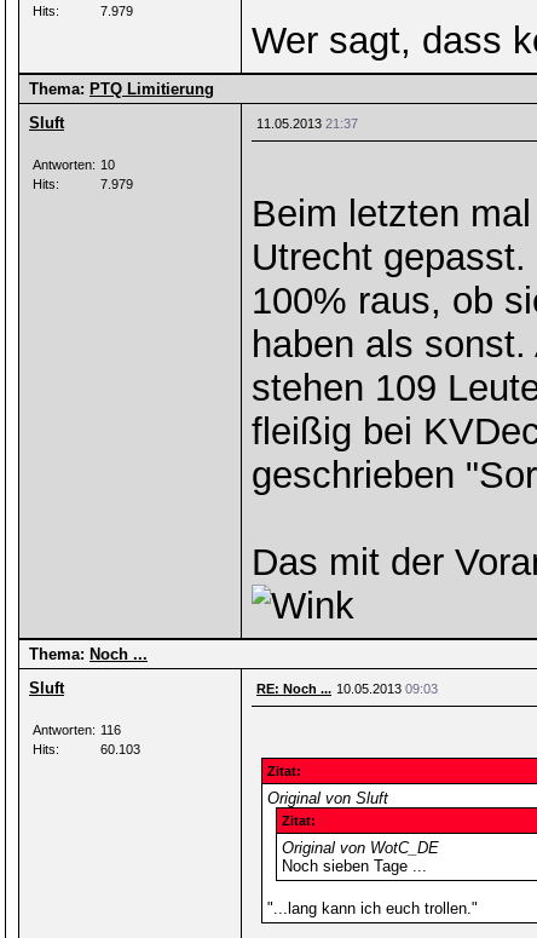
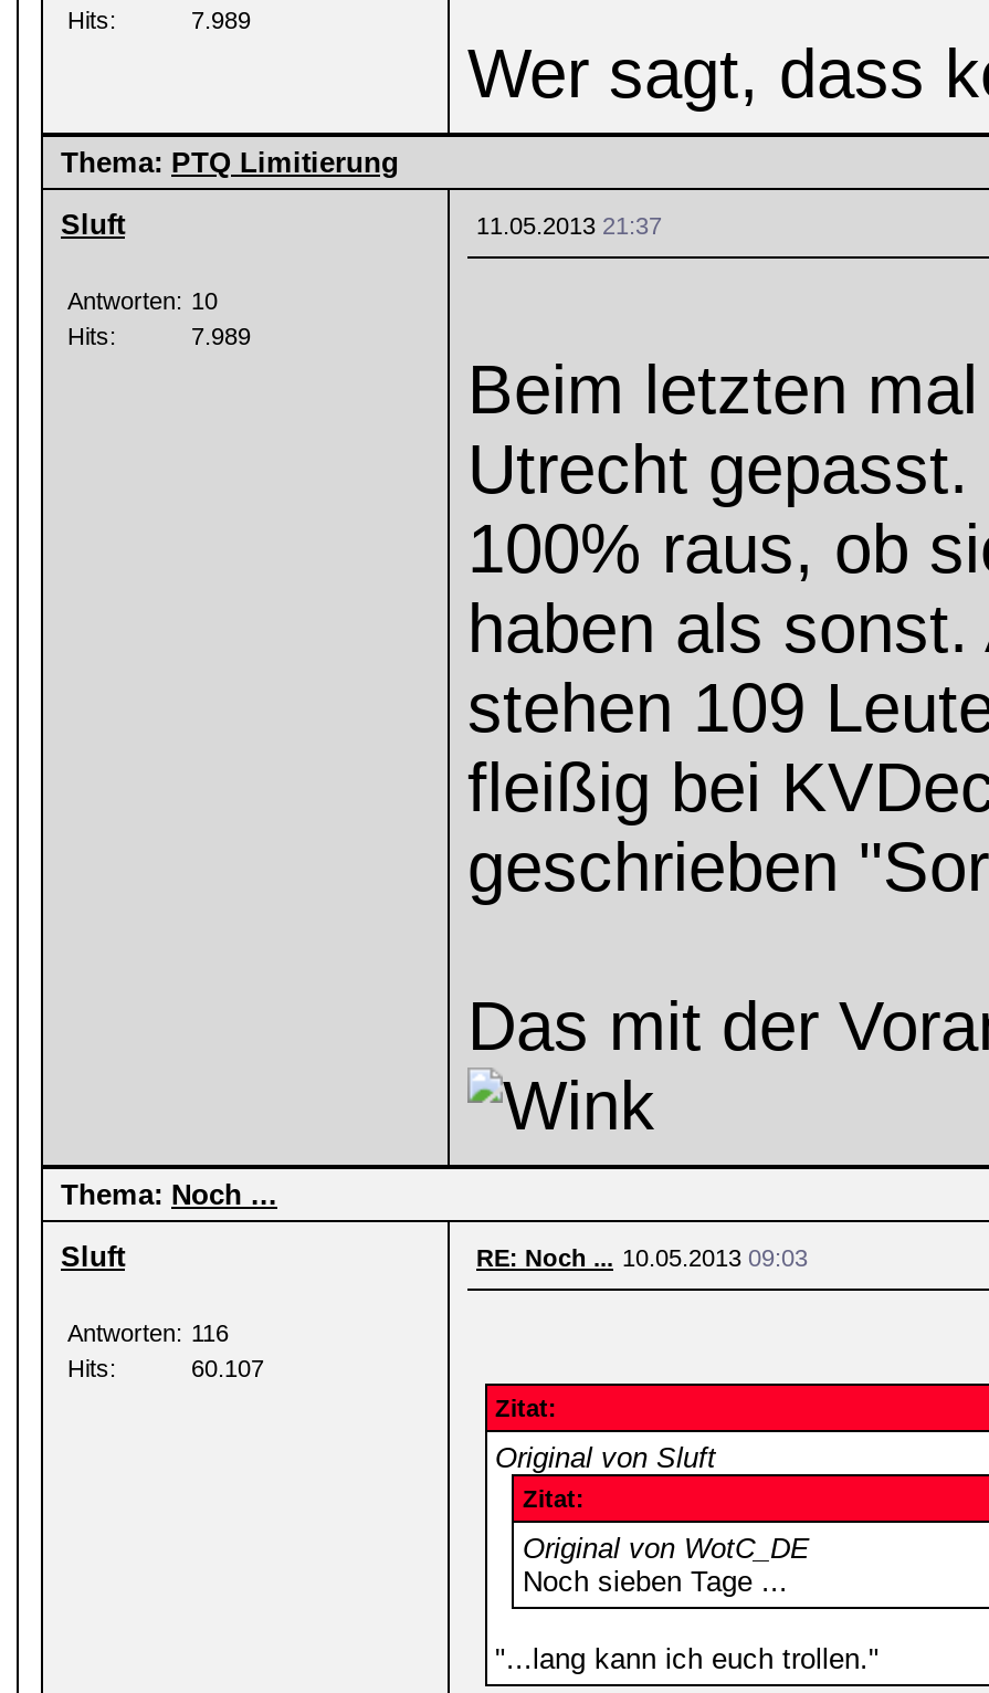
- 7.979
+ 7.989

- 7.979
+ 7.989

- 60.103
+ 60.107
